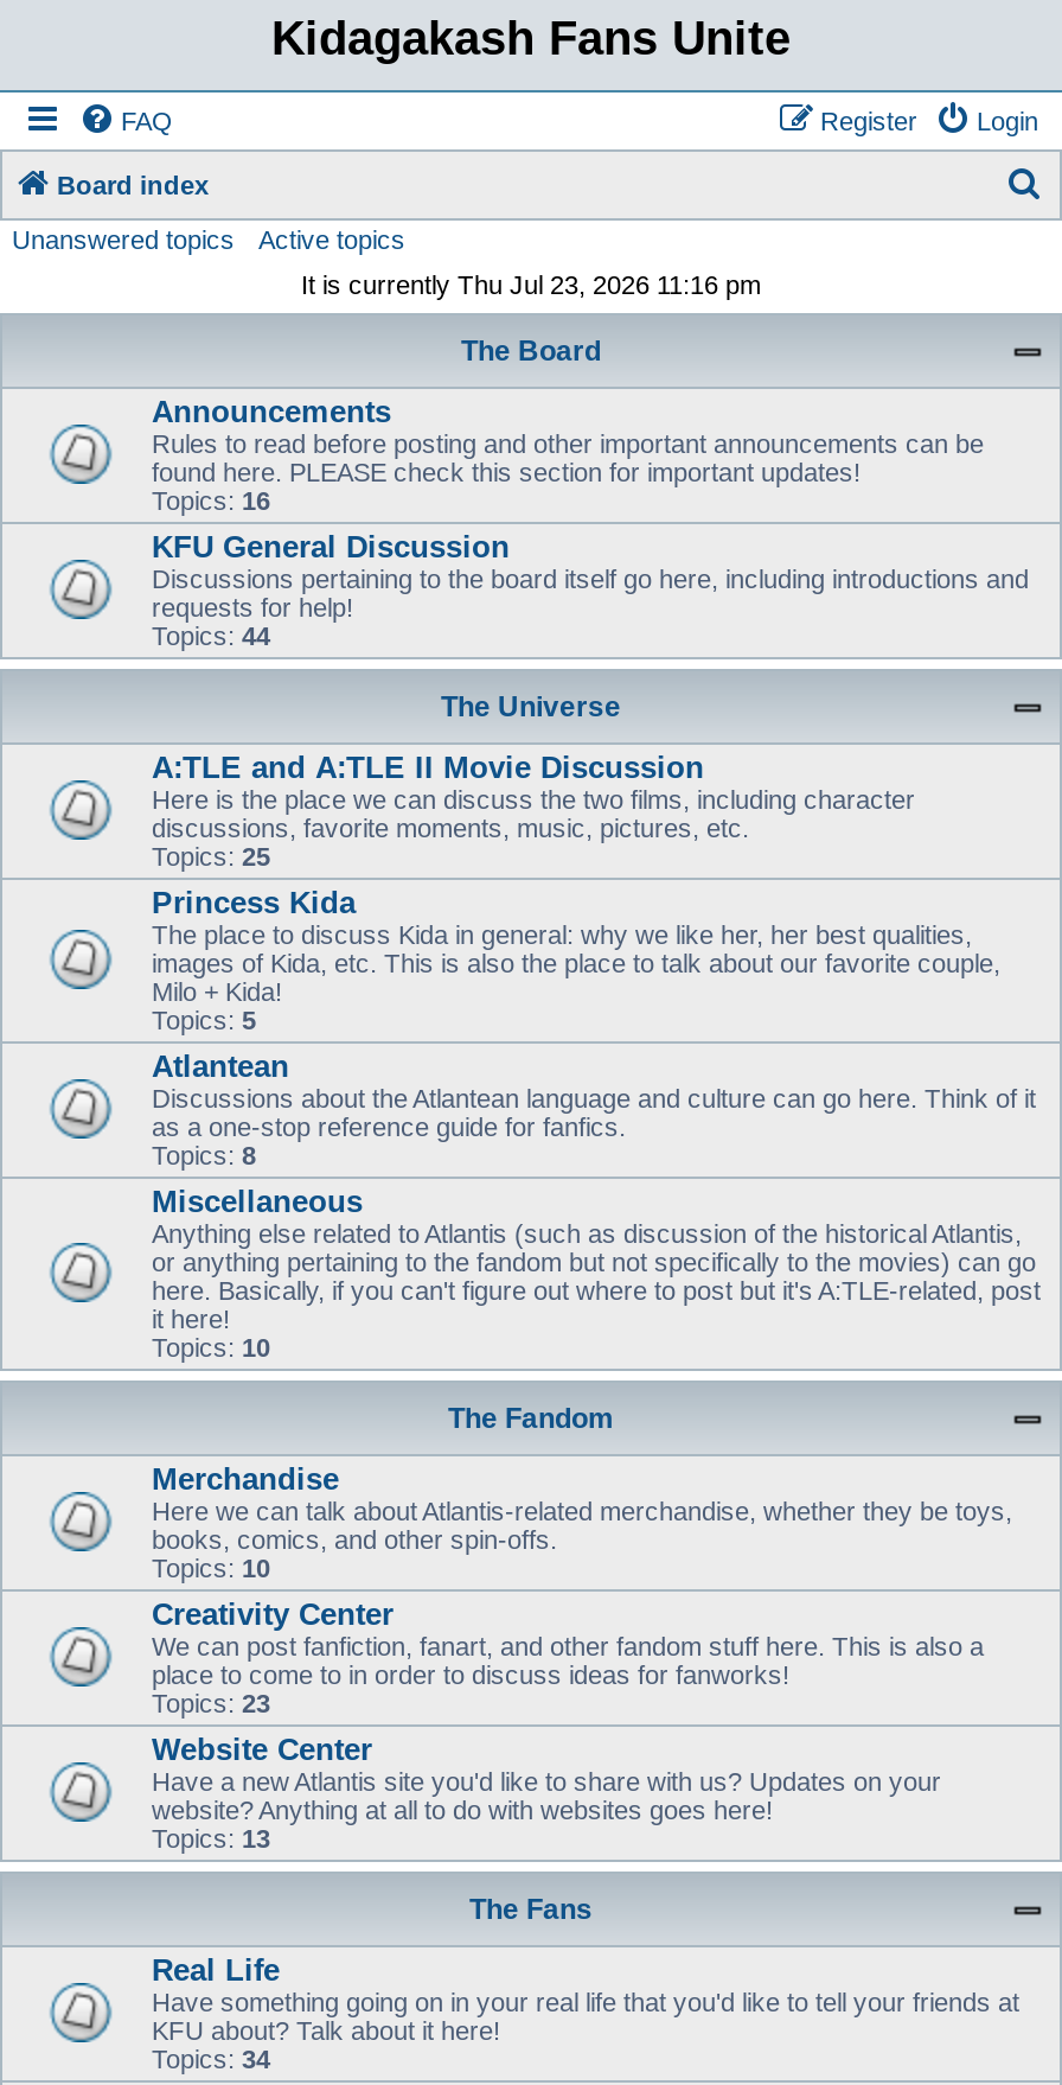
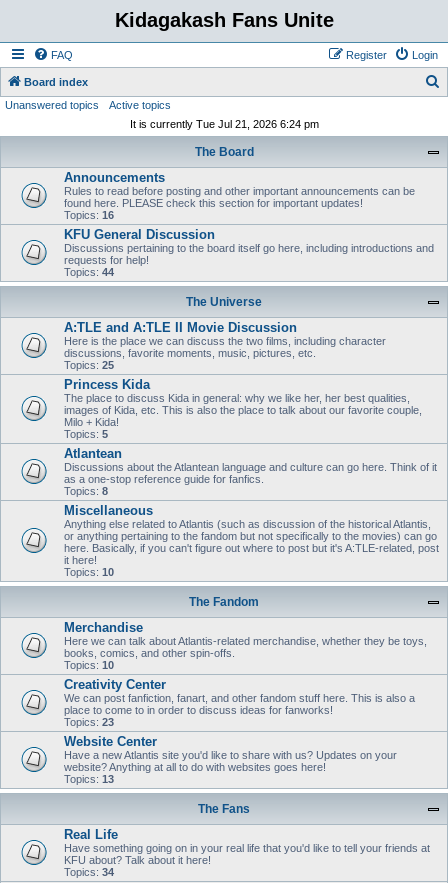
- It is currently Thu Jul 23, 2026 11:16 pm
+ It is currently Tue Jul 21, 2026 6:24 pm
